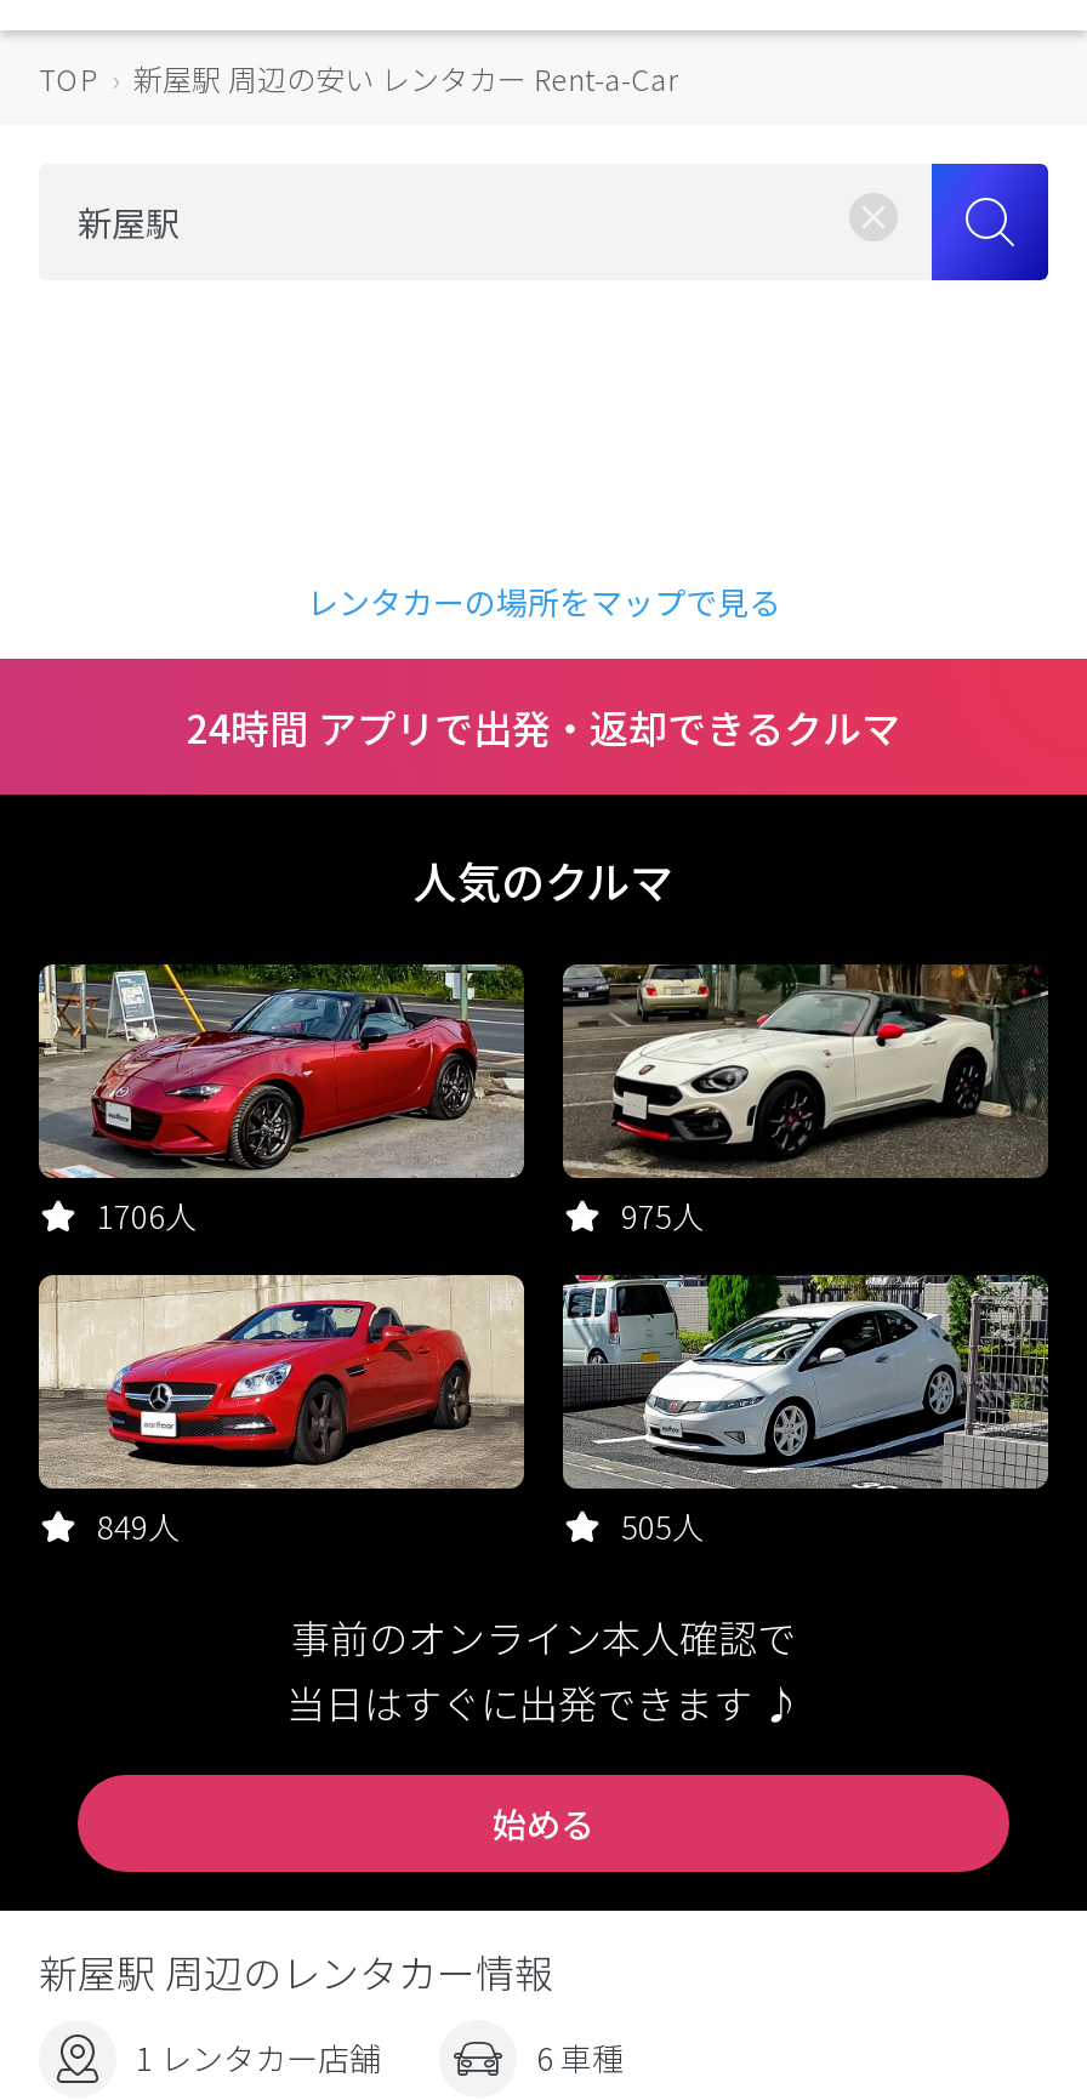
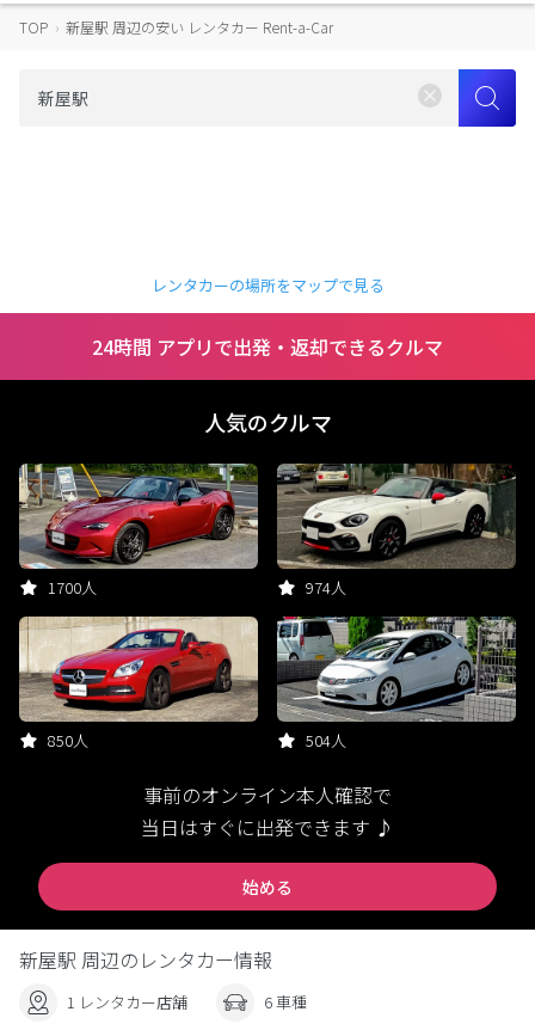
- 1706人
+ 1700人

- 975人
+ 974人

- 849人
+ 850人

- 505人
+ 504人
